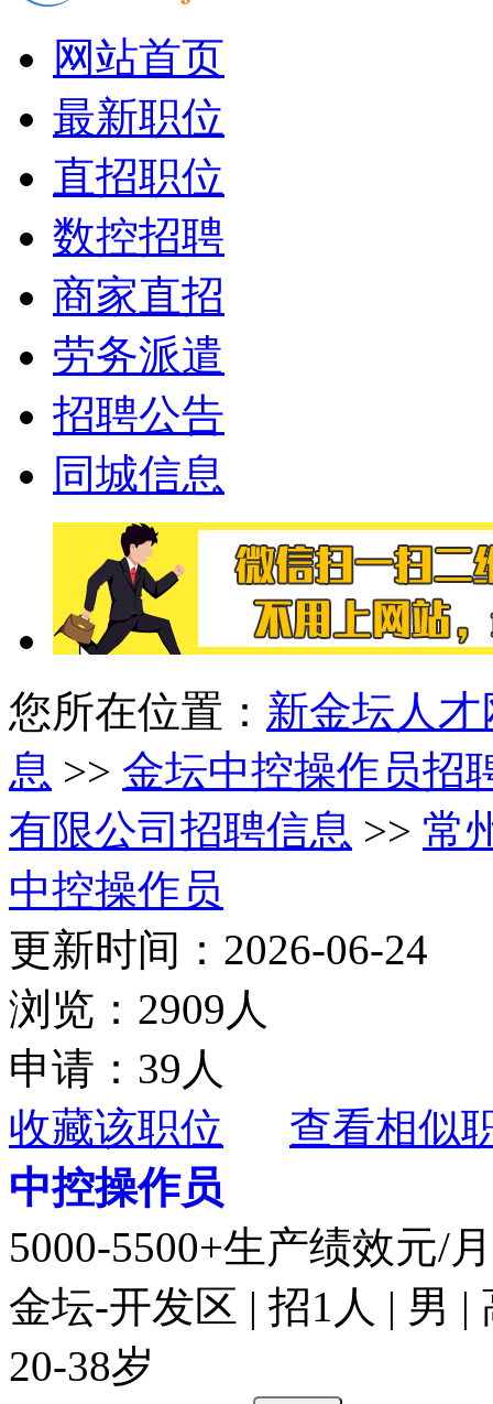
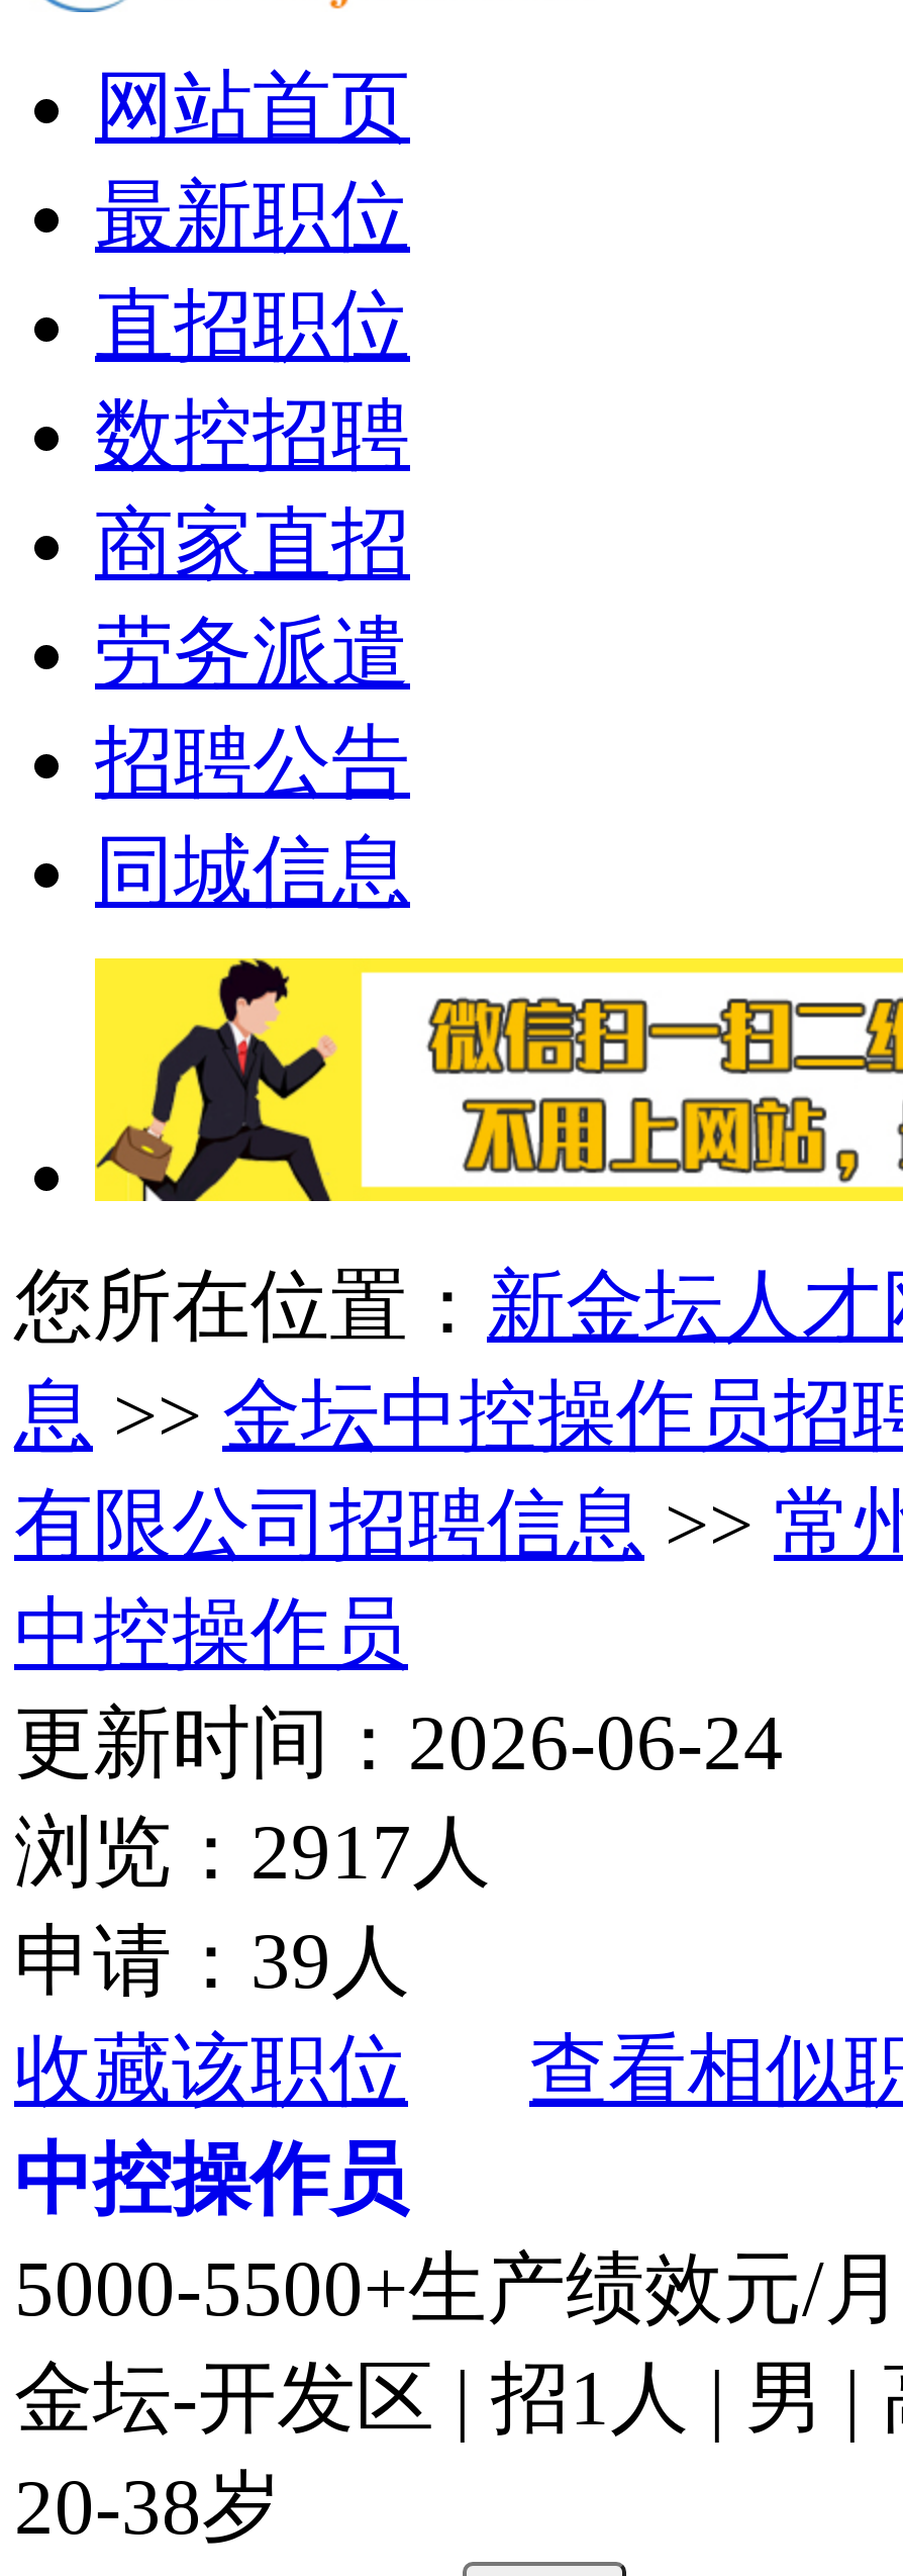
- 浏览：2909人
+ 浏览：2917人
